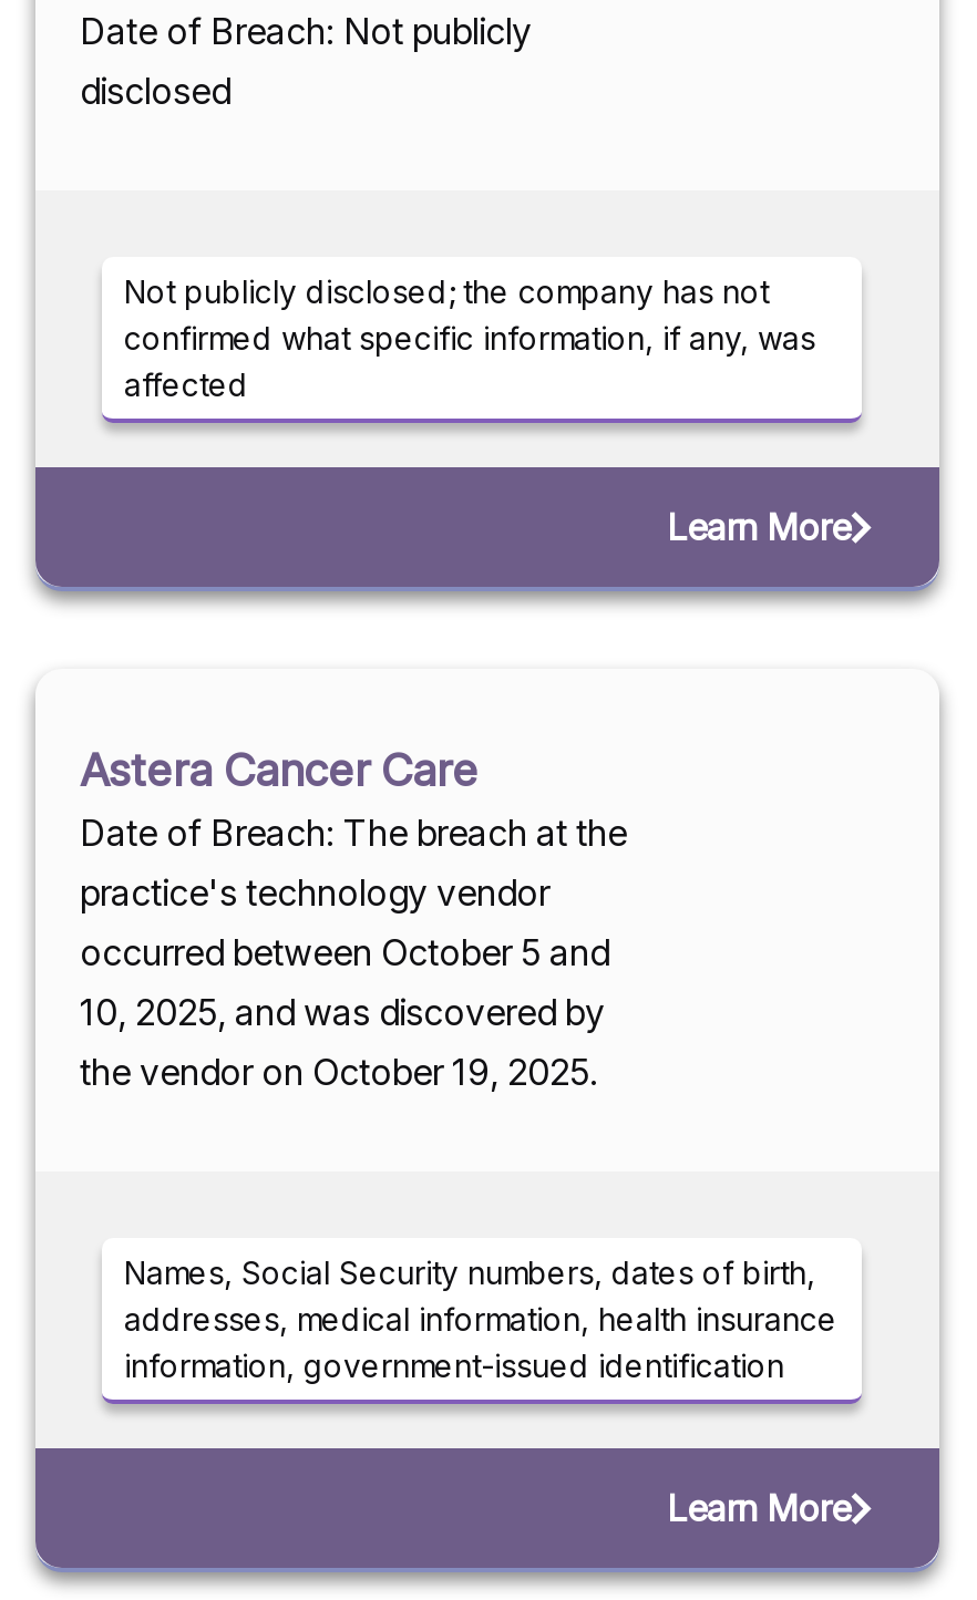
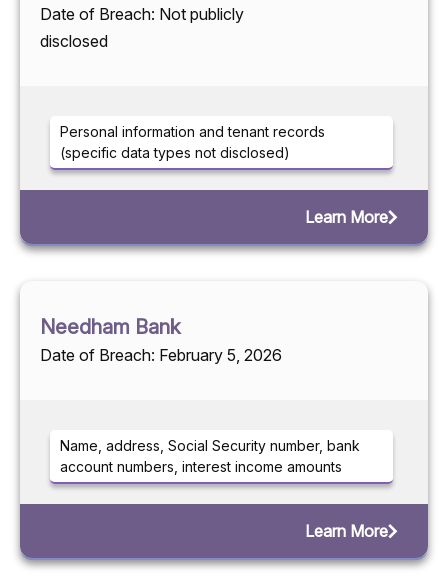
- Not publicly disclosed; the company has not
- confirmed what specific information, if any, was
- affected
+ Personal information and tenant records
+ (specific data types not disclosed)

- Astera Cancer Care
- Date of Breach: The breach at the
- practice's technology vendor
- occurred between October 5 and
- 10, 2025, and was discovered by
- the vendor on October 19, 2025.
+ Needham Bank
+ Date of Breach: February 5, 2026

- Names, Social Security numbers, dates of birth,
- addresses, medical information, health insurance
- information, government-issued identification
+ Name, address, Social Security number, bank
+ account numbers, interest income amounts
